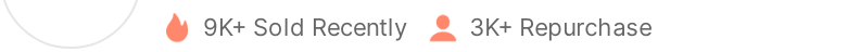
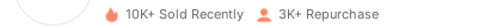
- 9K+ Sold Recently
+ 10K+ Sold Recently
